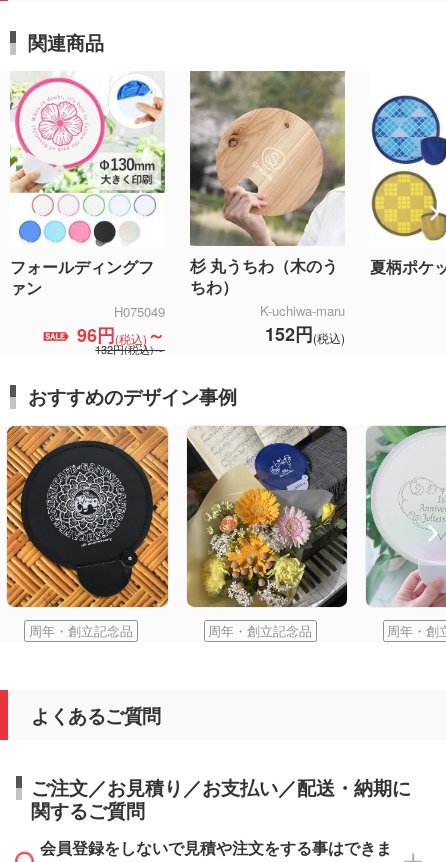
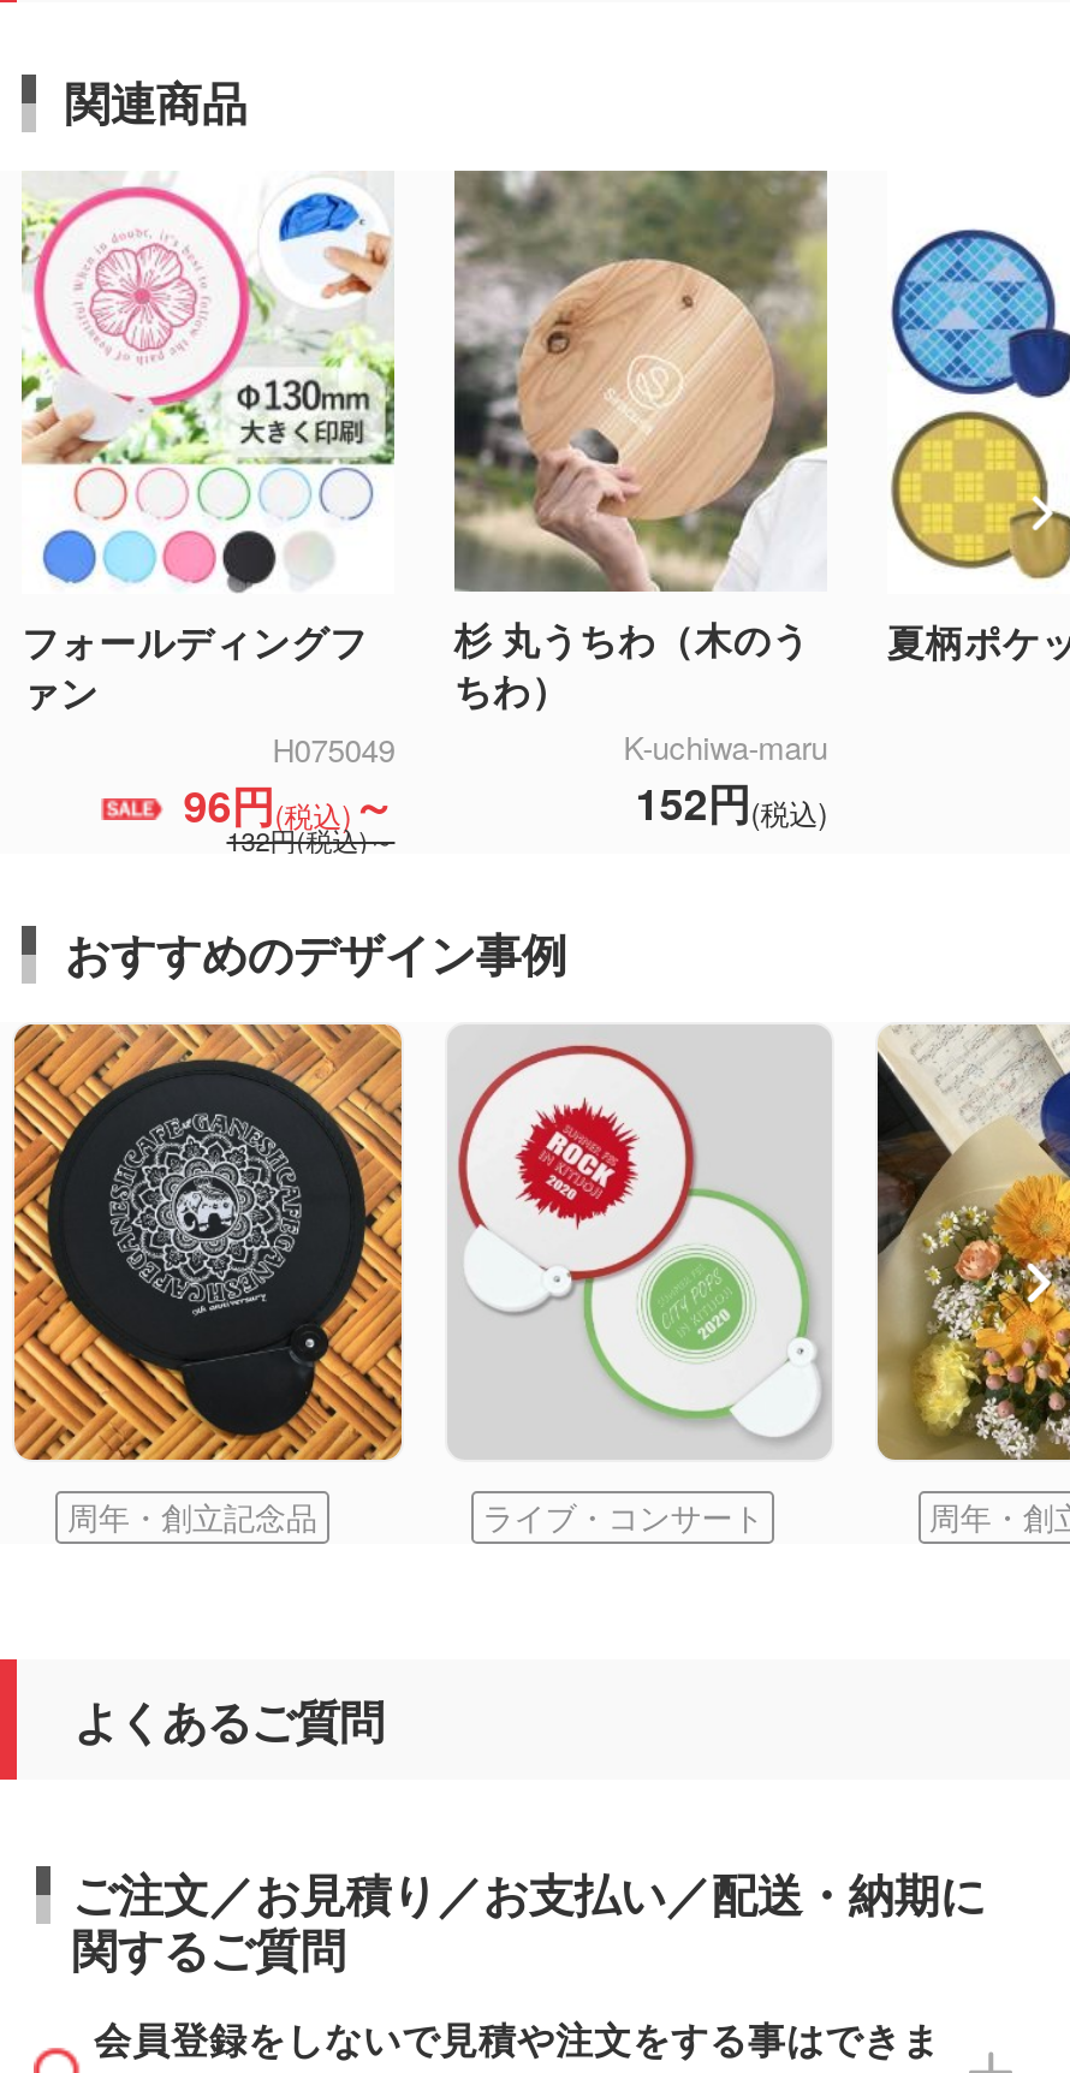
- [image]
- 周年・創立記念品
+ [image]
+ ライブ・コンサート

- [image]
+ [image]
